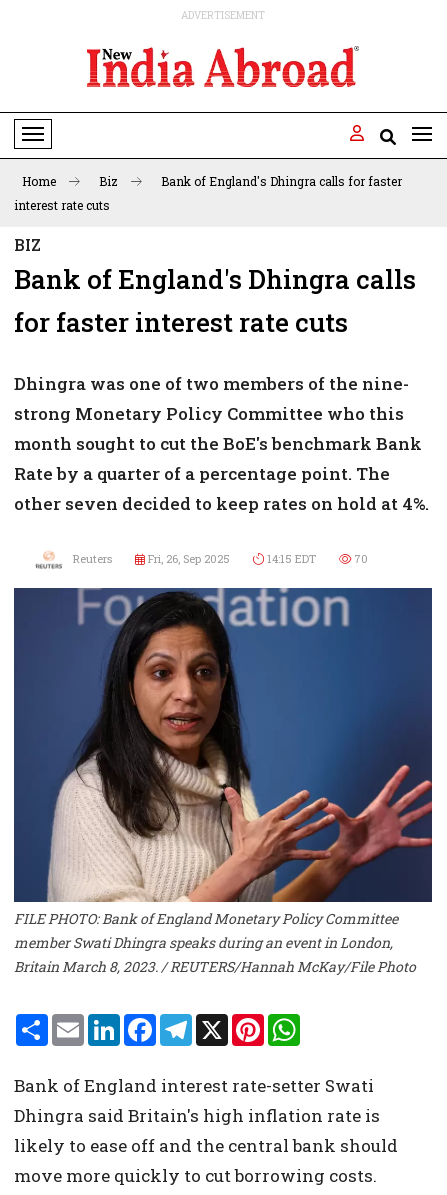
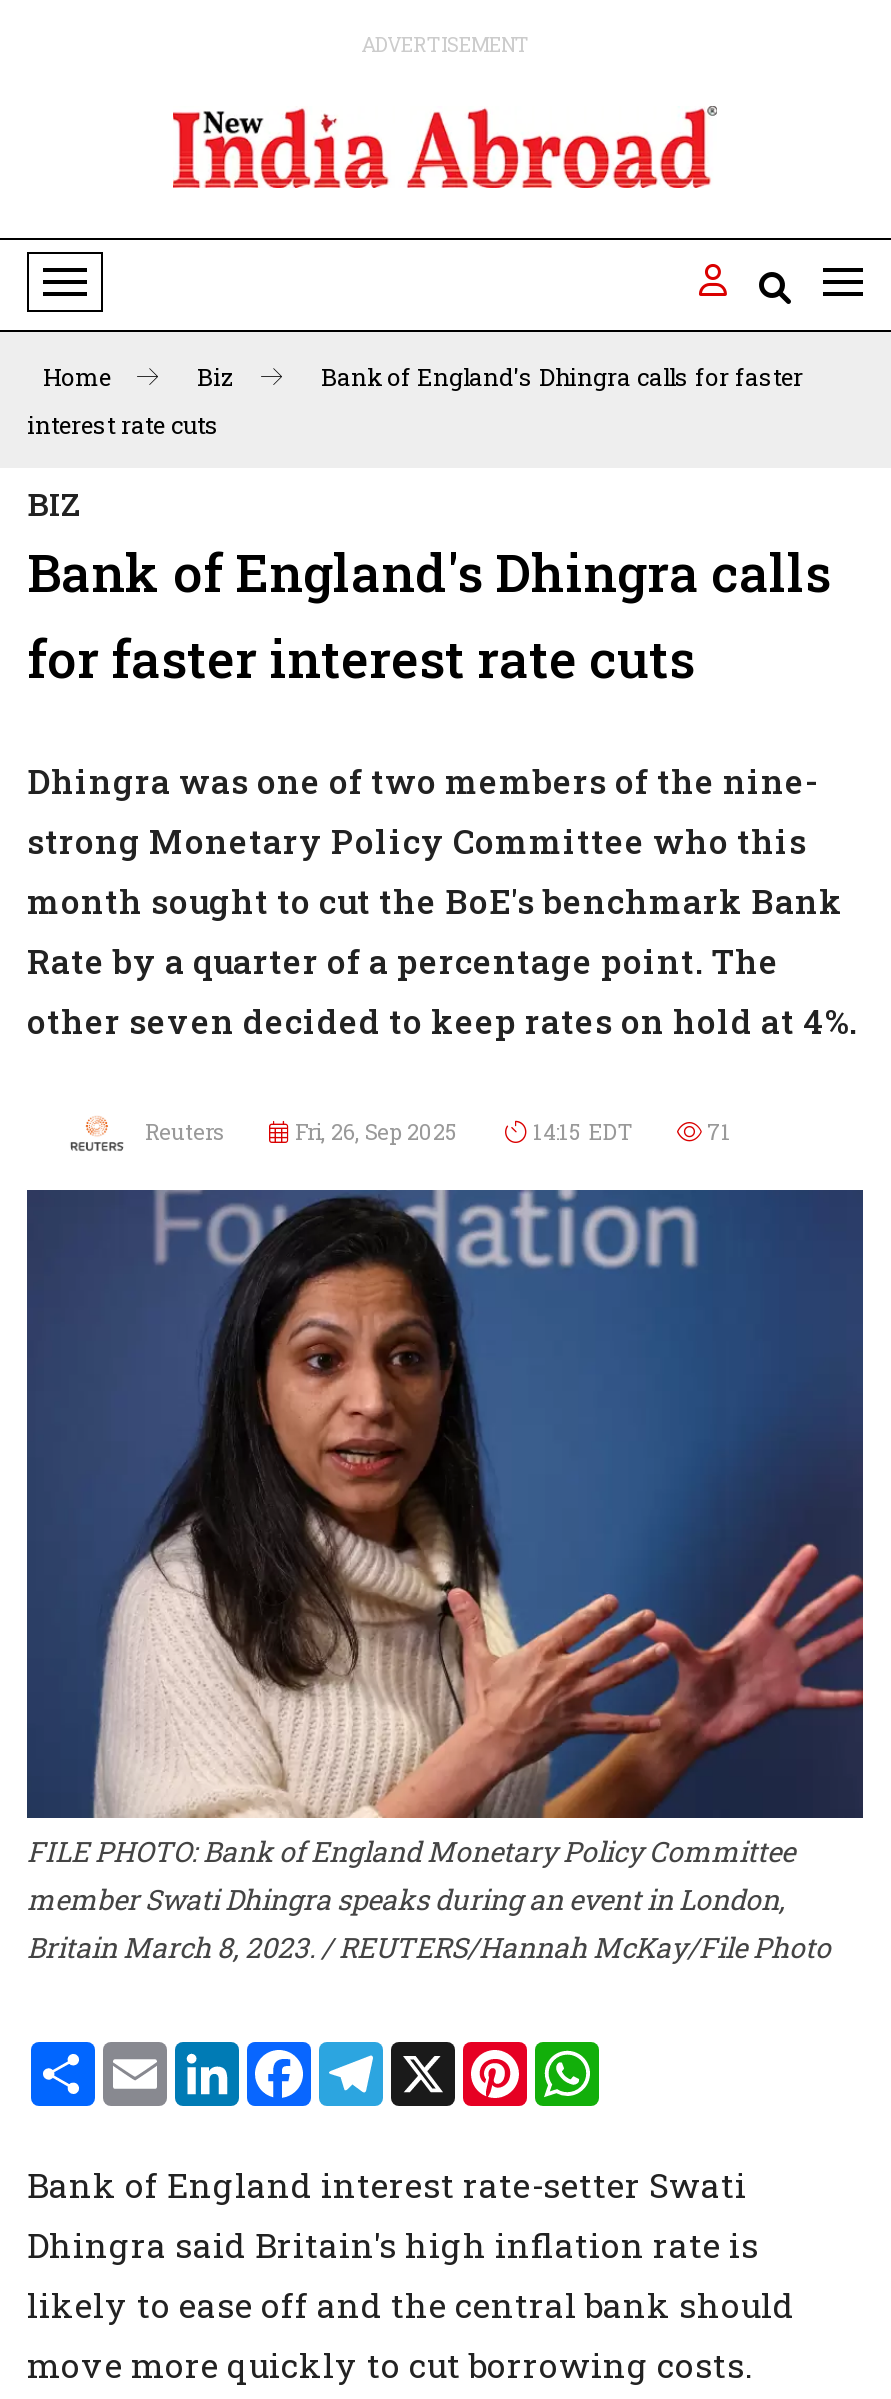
- 70
+ 71
